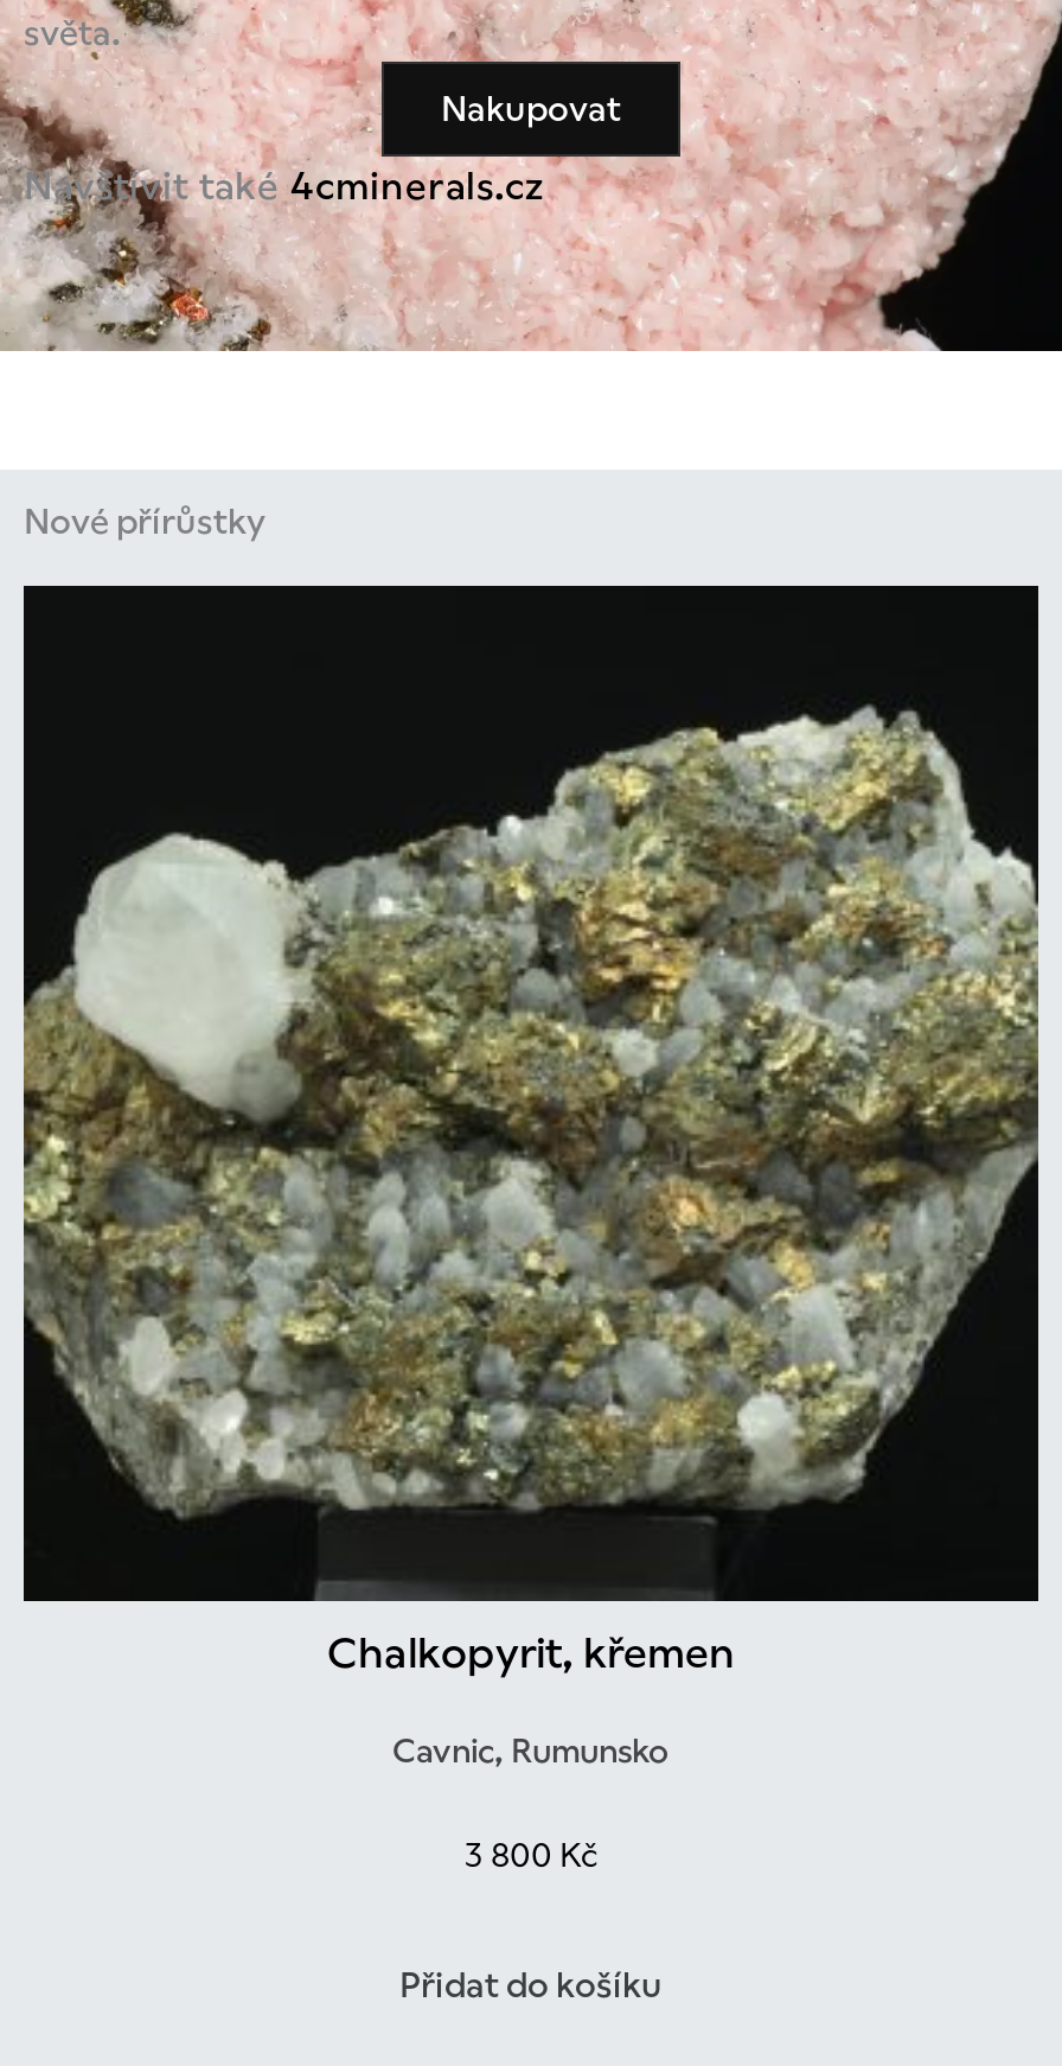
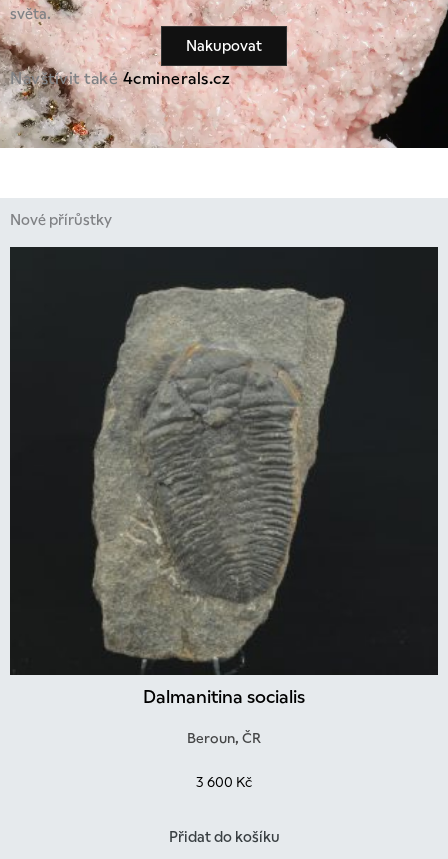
- [image]
- Chalkopyrit, křemen
+ [image]
+ Dalmanitina socialis

- Cavnic, Rumunsko
+ Beroun, ČR

- 3 800 Kč
+ 3 600 Kč
